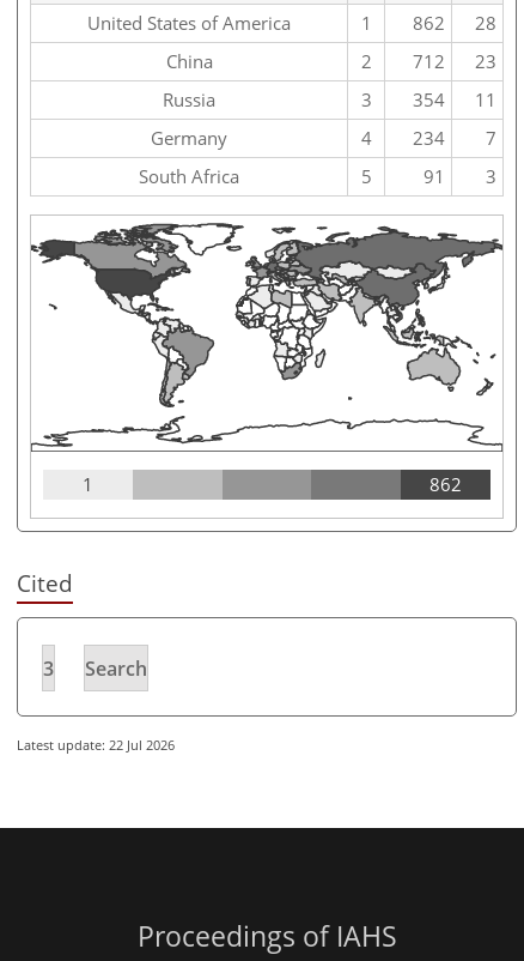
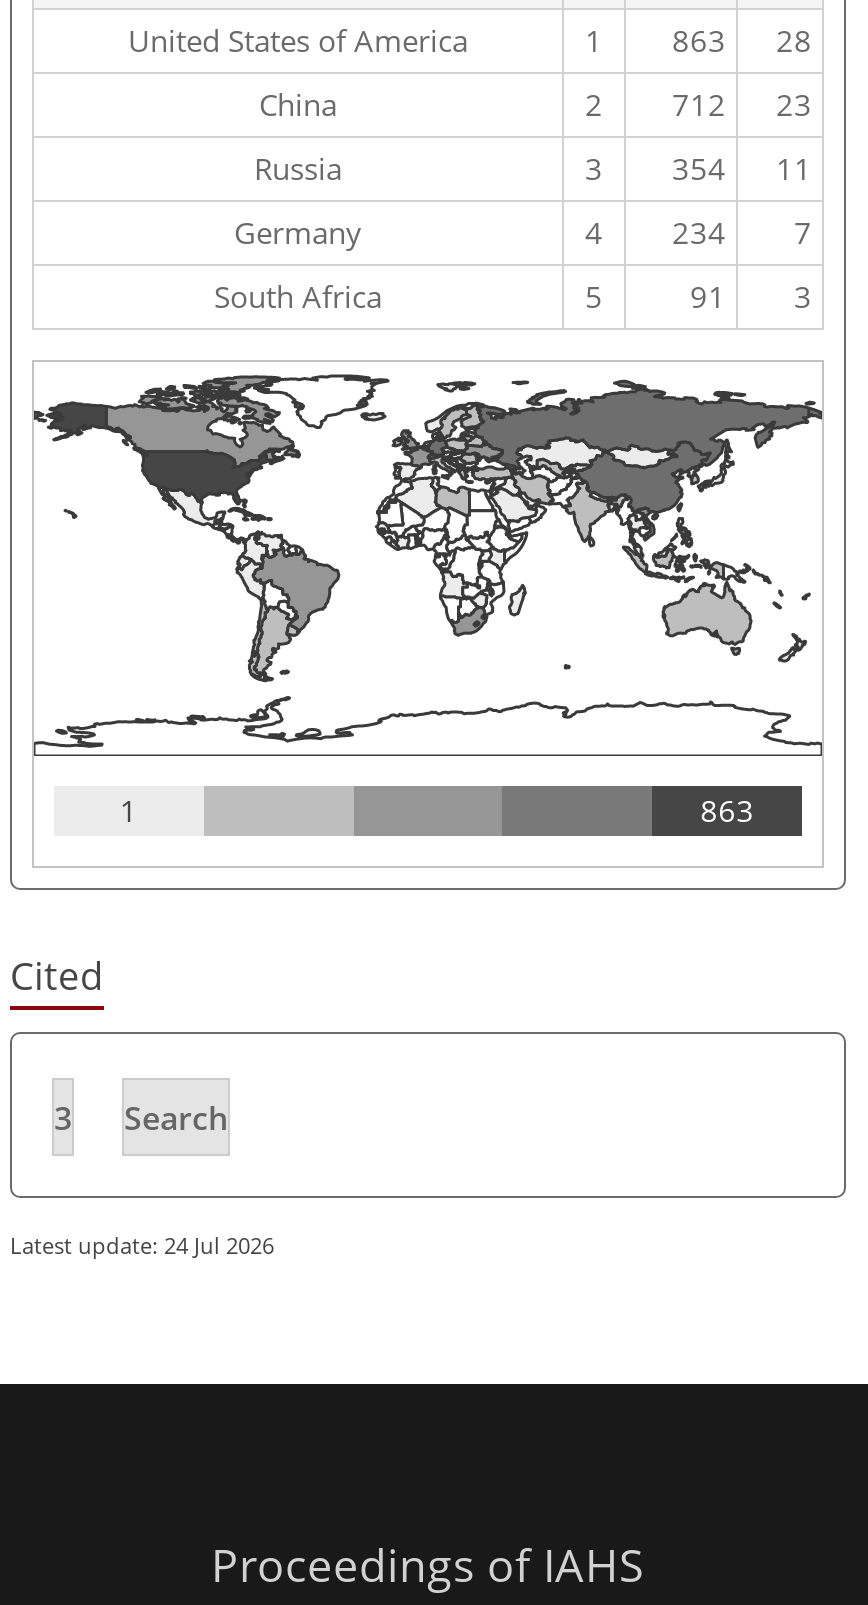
- 1 862 28
+ 1 863 28

- 862
+ 863

- Latest update: 22 Jul 2026
+ Latest update: 24 Jul 2026
